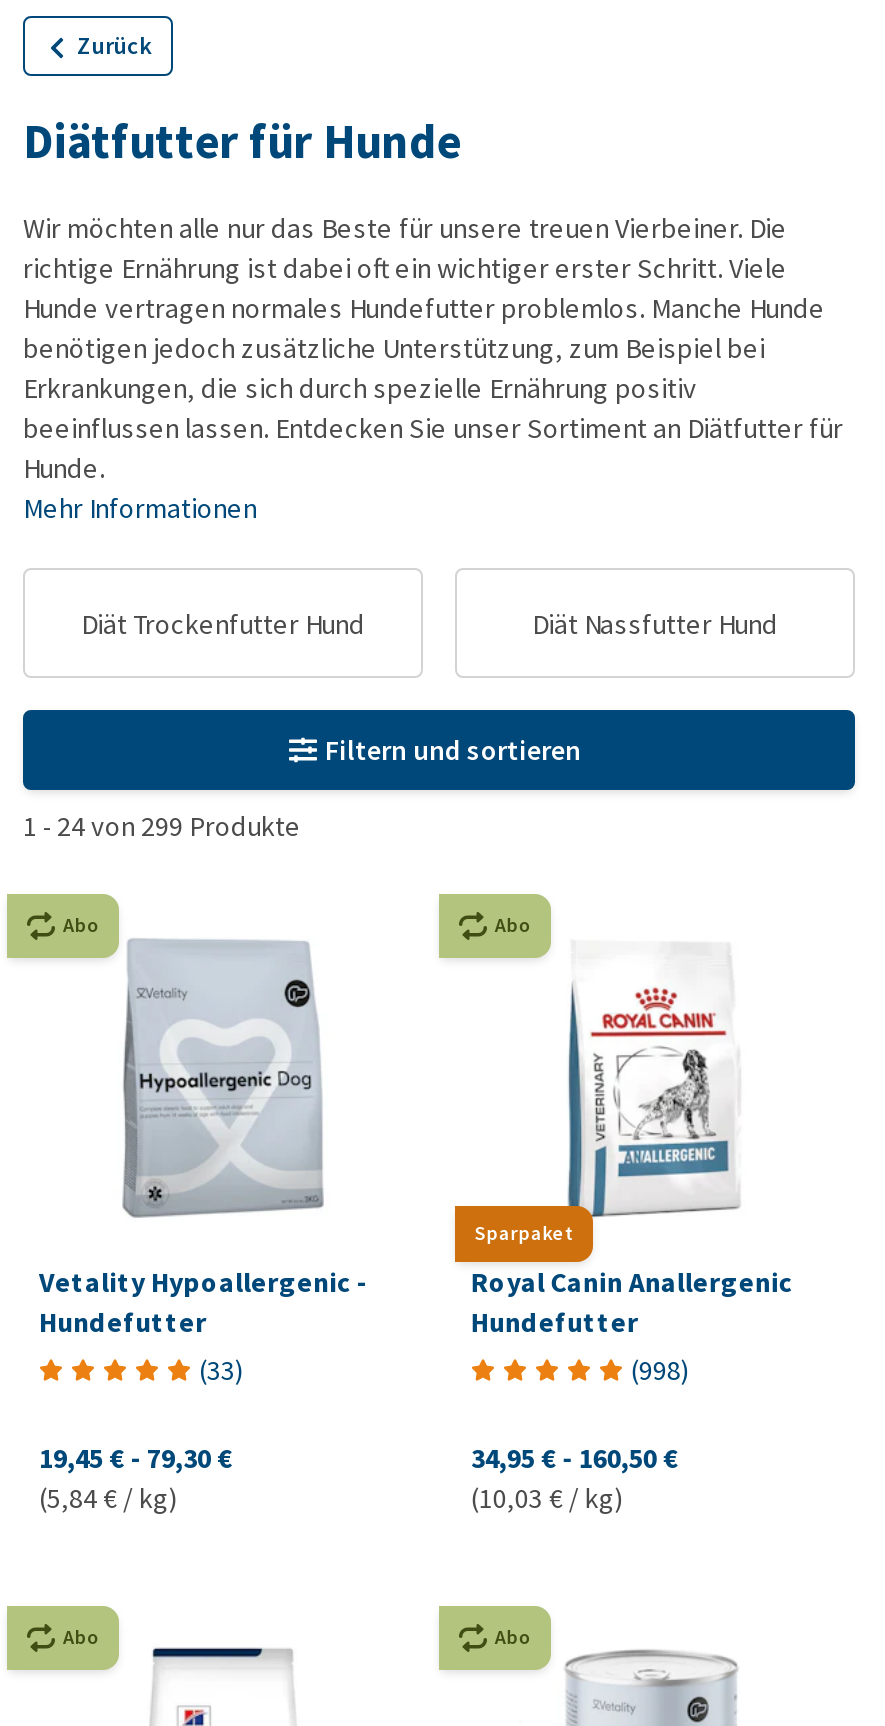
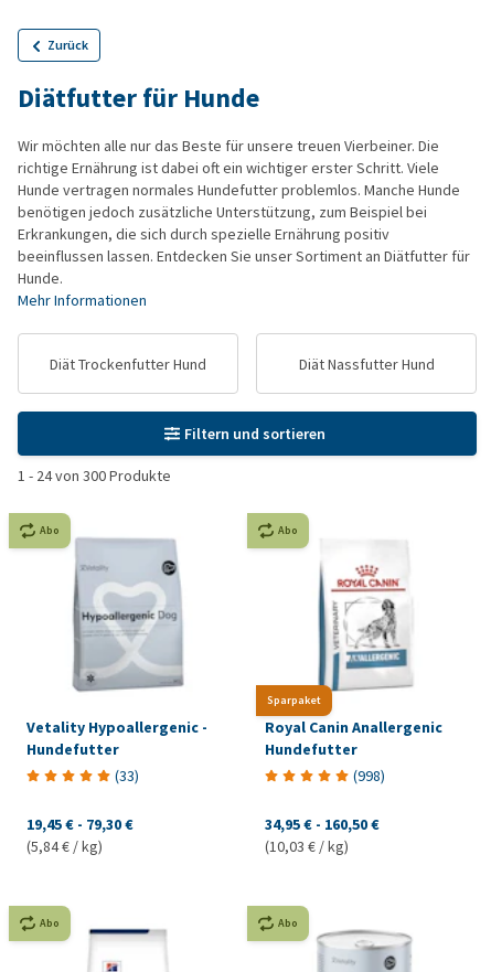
- 1 - 24von 299 Produkte
+ 1 - 24von 300 Produkte
